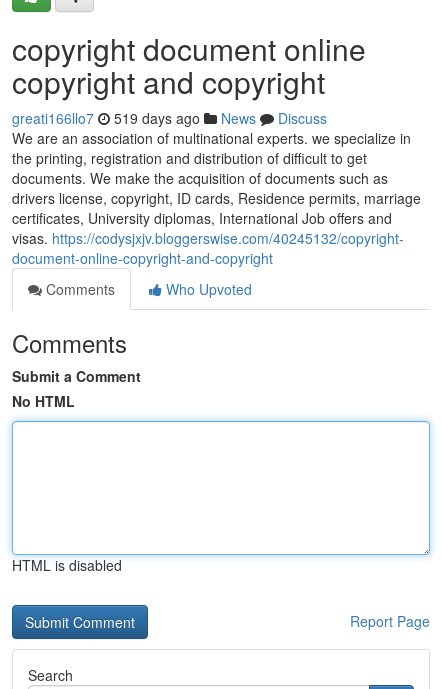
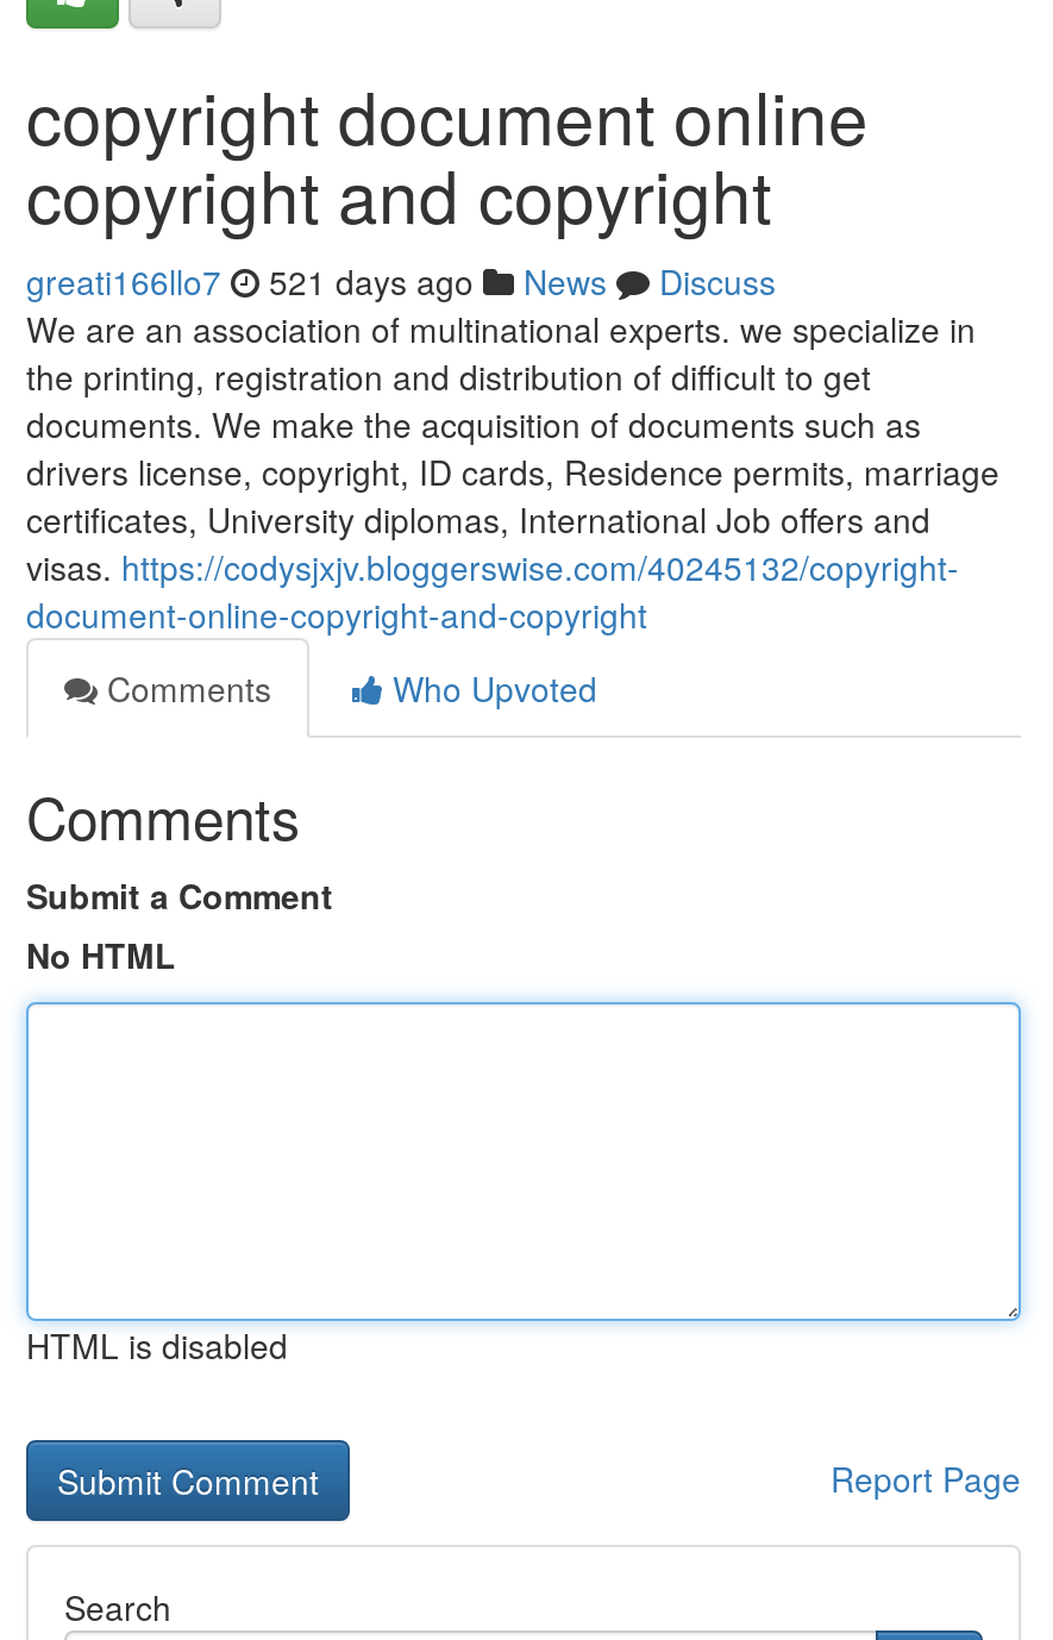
- greati166llo7 519 days ago News Discuss
+ greati166llo7 521 days ago News Discuss
